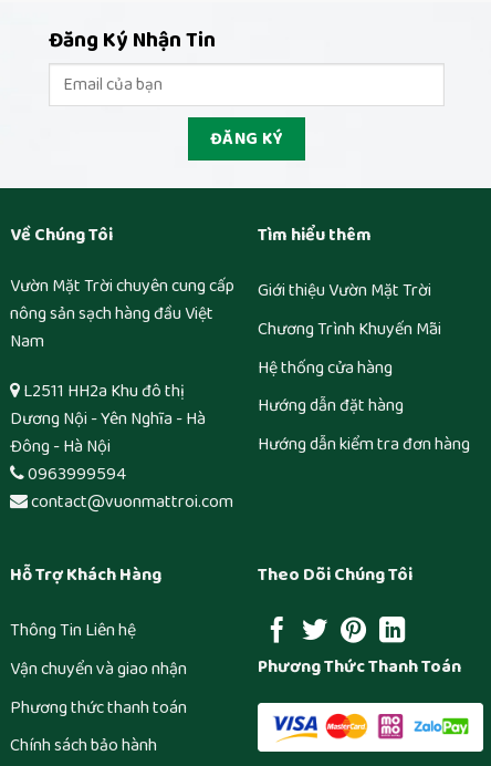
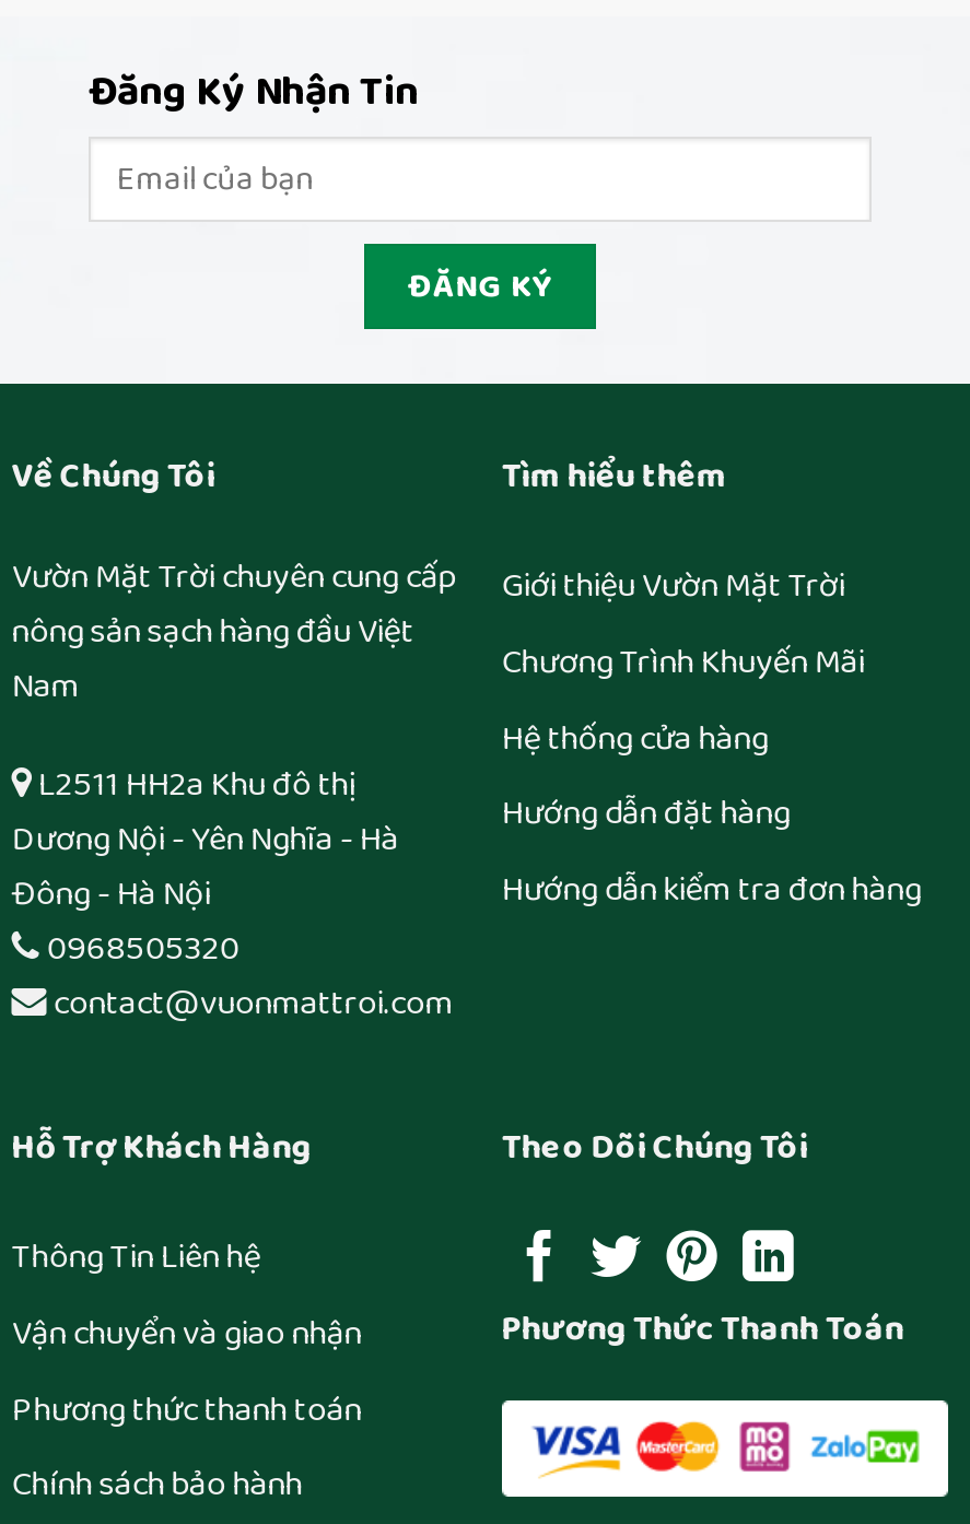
- 0963999594
+ 0968505320
